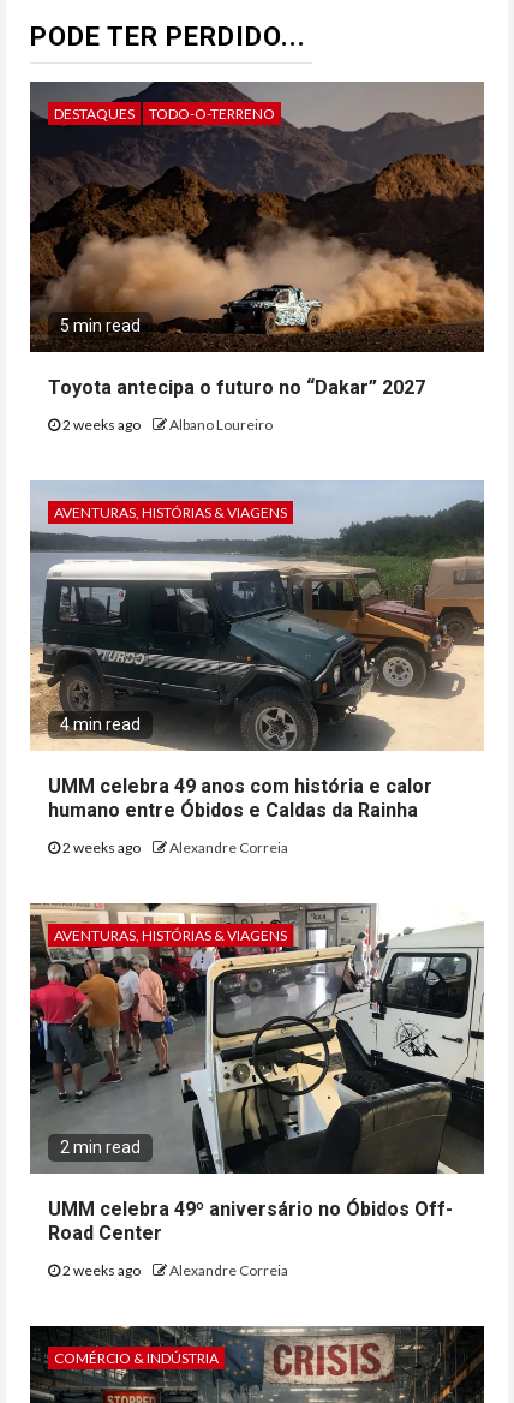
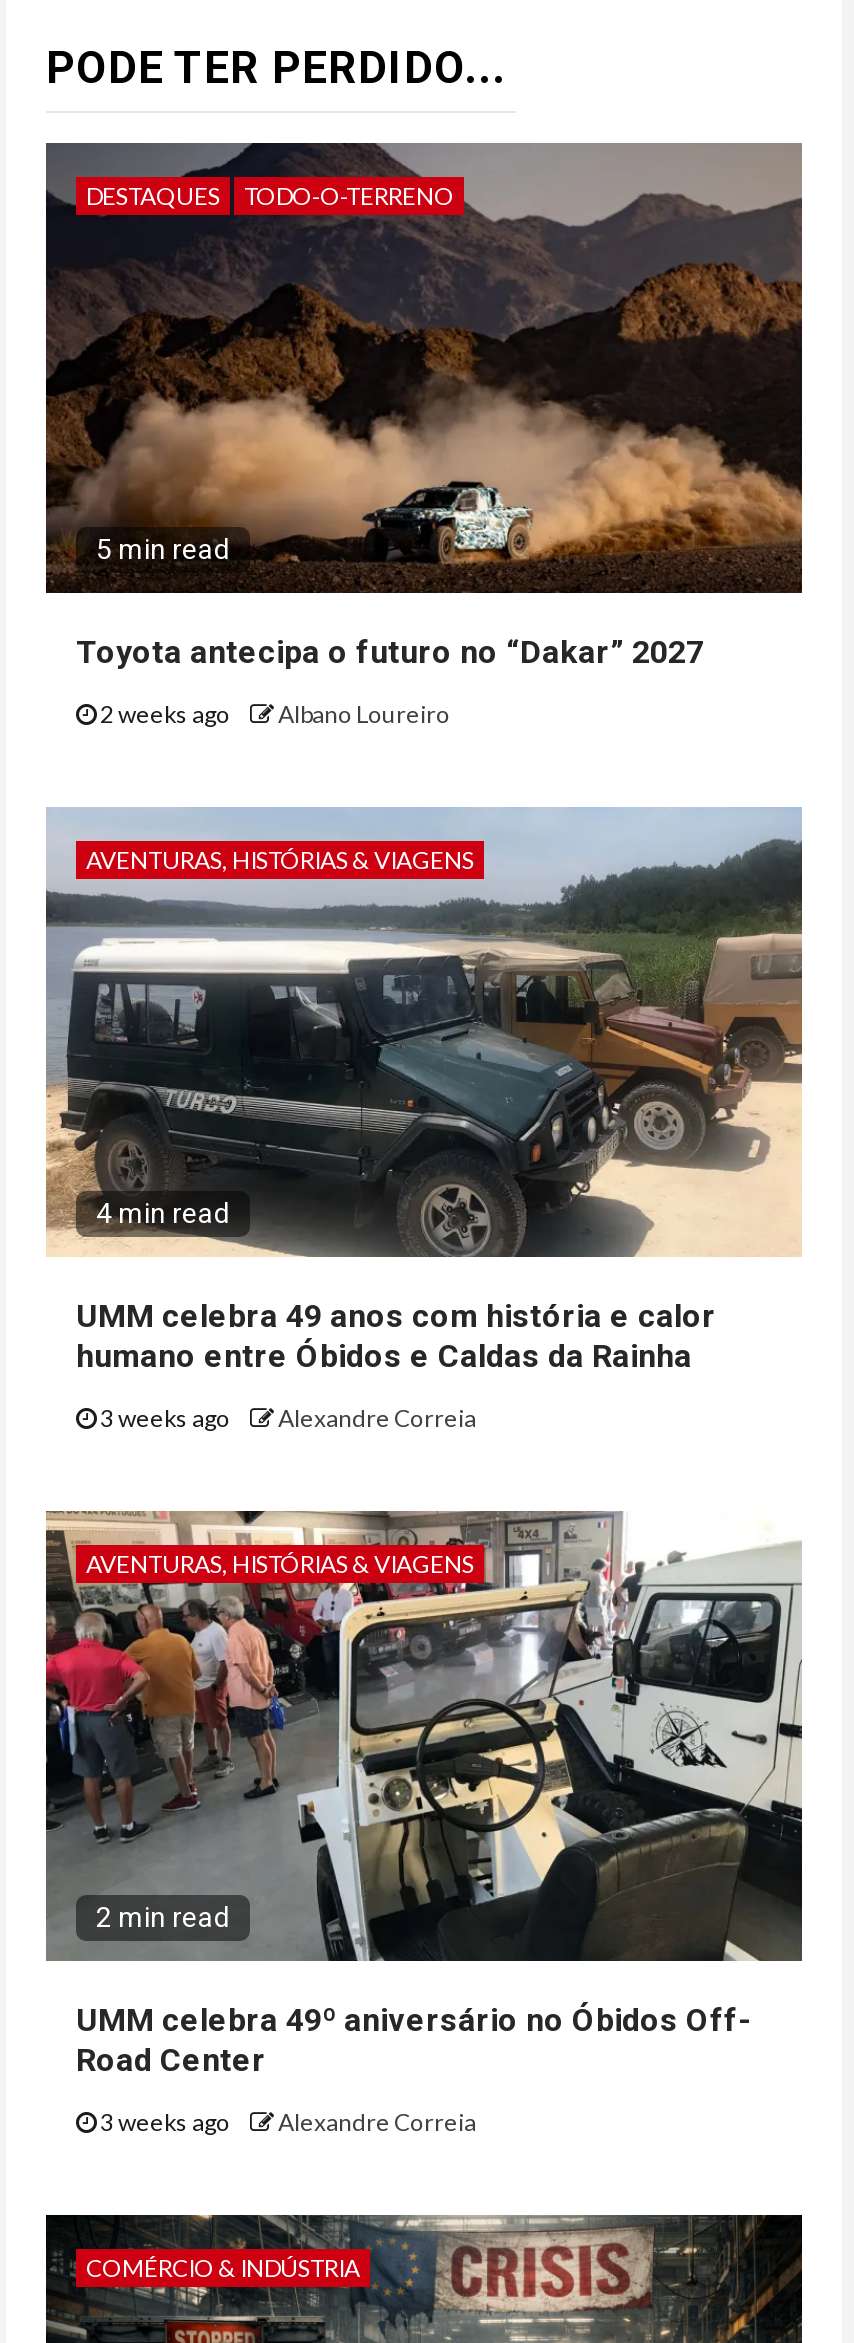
- 2 weeks ago Alexandre Correia
+ 3 weeks ago Alexandre Correia

- 2 weeks ago Alexandre Correia
+ 3 weeks ago Alexandre Correia
